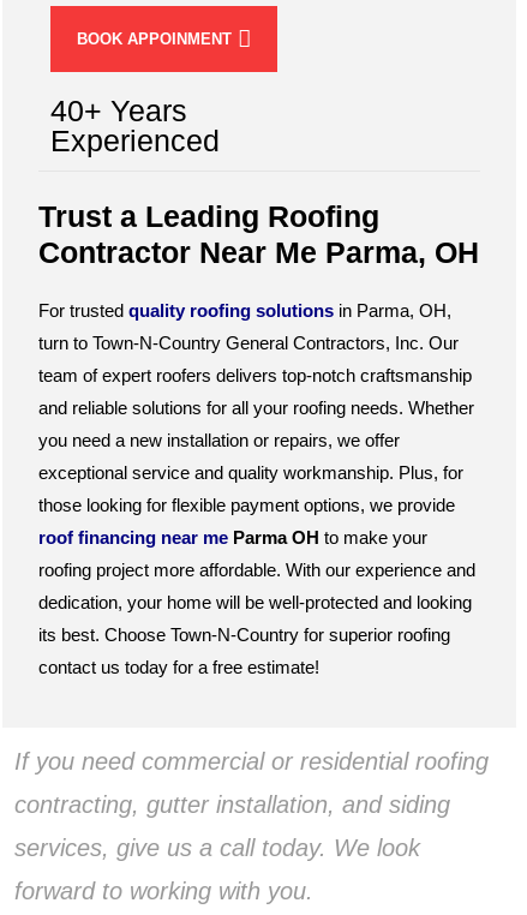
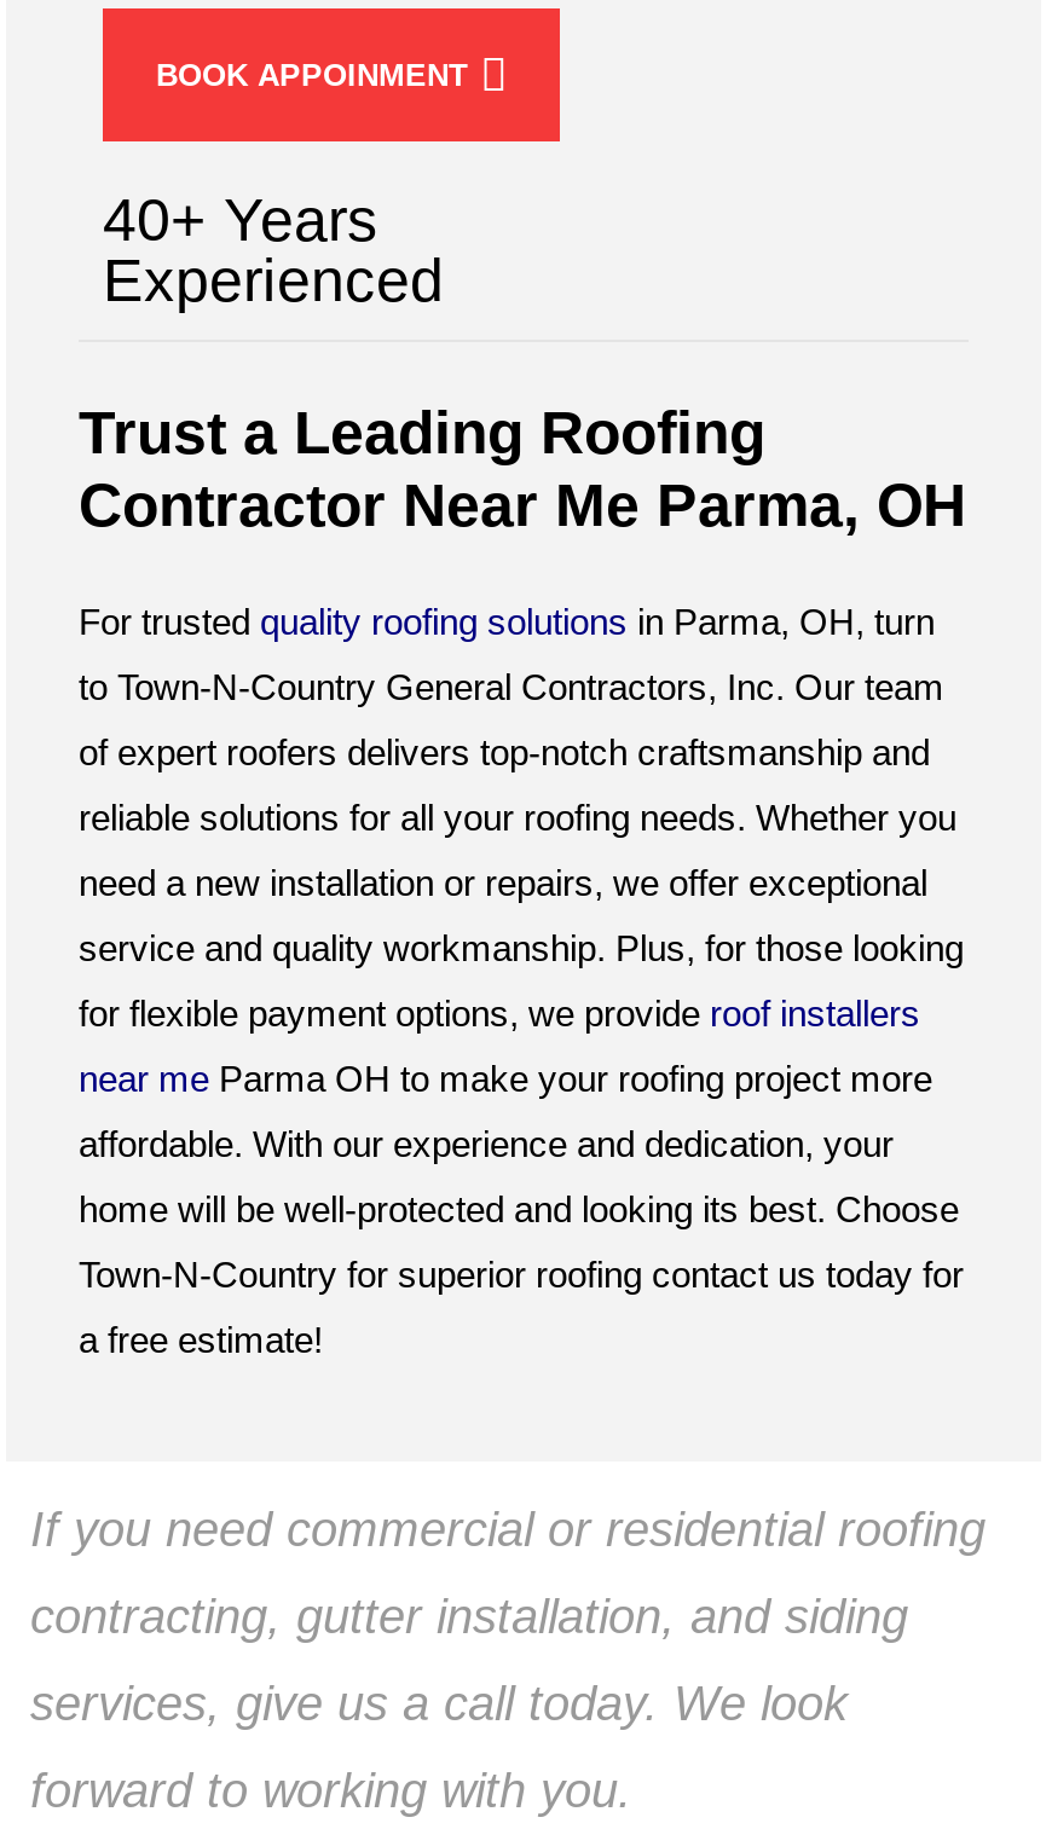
- For trusted quality roofing solutions in Parma, OH,
+ For trusted quality roofing solutions in Parma, OH, turn

- turn to Town-N-Country General Contractors, Inc. Our
+ to Town-N-Country General Contractors, Inc. Our team

- team of expert roofers delivers top-notch craftsmanship
+ of expert roofers delivers top-notch craftsmanship and

- and reliable solutions for all your roofing needs. Whether
+ reliable solutions for all your roofing needs. Whether you

- you need a new installation or repairs, we offer
+ need a new installation or repairs, we offer exceptional

- exceptional service and quality workmanship. Plus, for
+ service and quality workmanship. Plus, for those looking

- those looking for flexible payment options, we provide
+ for flexible payment options, we provide roof installers

- roof financing near me Parma OH to make your
+ near me Parma OH to make your roofing project more

- roofing project more affordable. With our experience and
+ affordable. With our experience and dedication, your

- dedication, your home will be well-protected and looking
+ home will be well-protected and looking its best. Choose

- its best. Choose Town-N-Country for superior roofing
+ Town-N-Country for superior roofing contact us today for

- contact us today for a free estimate!
+ a free estimate!
